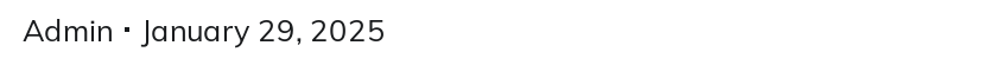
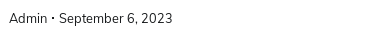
- Admin January 29, 2025
+ Admin September 6, 2023
